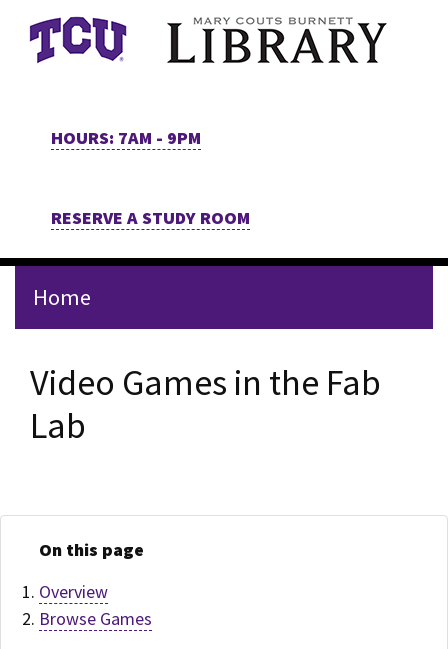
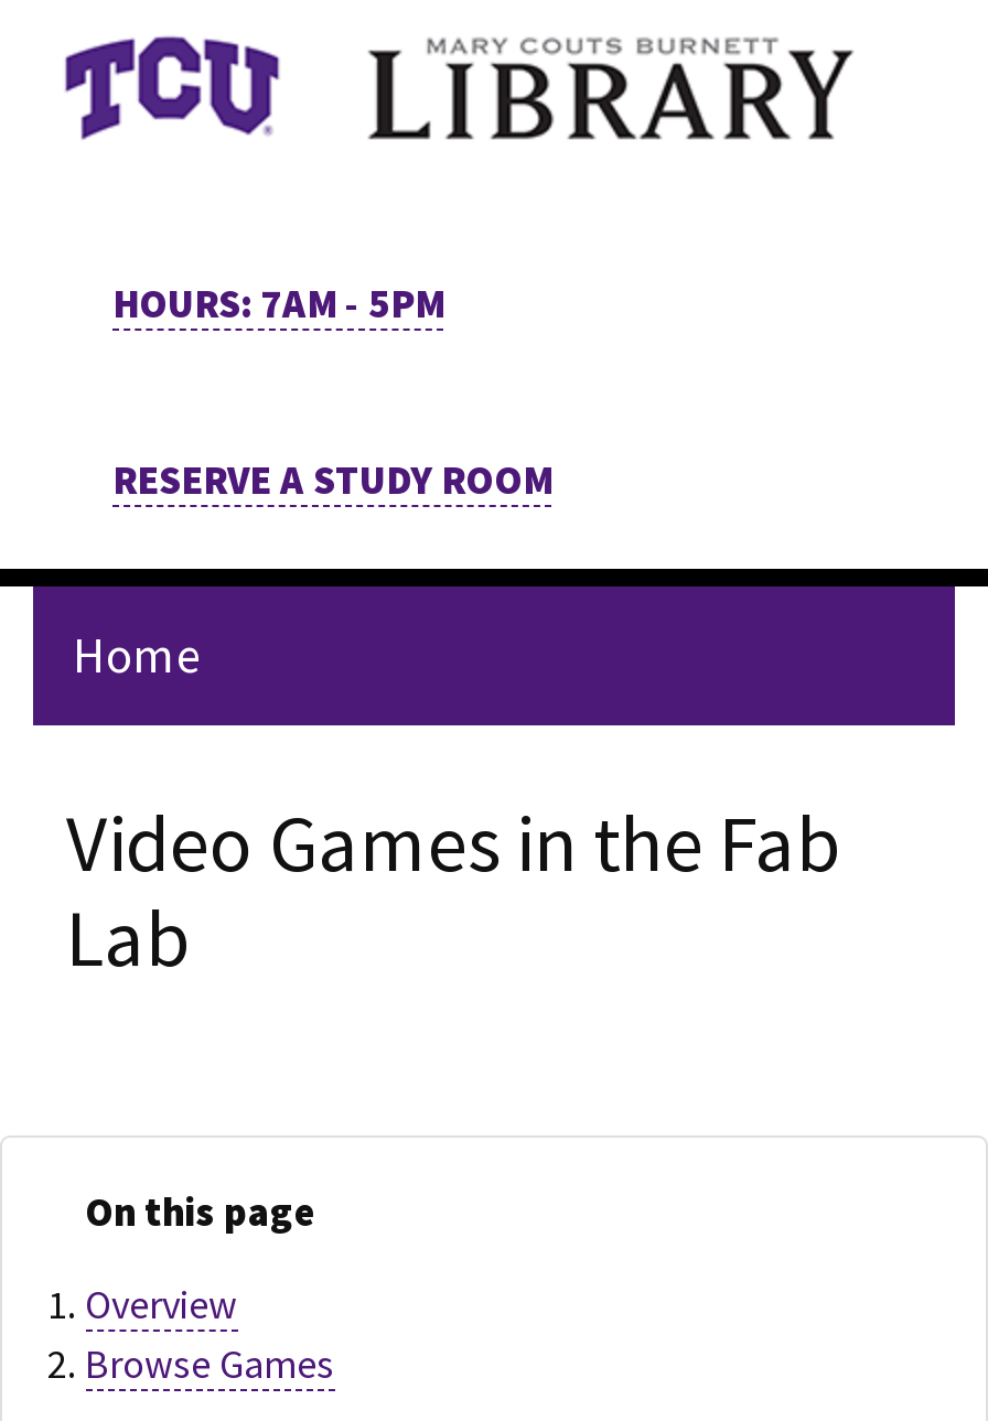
- HOURS: 7AM - 9PM
+ HOURS: 7AM - 5PM
